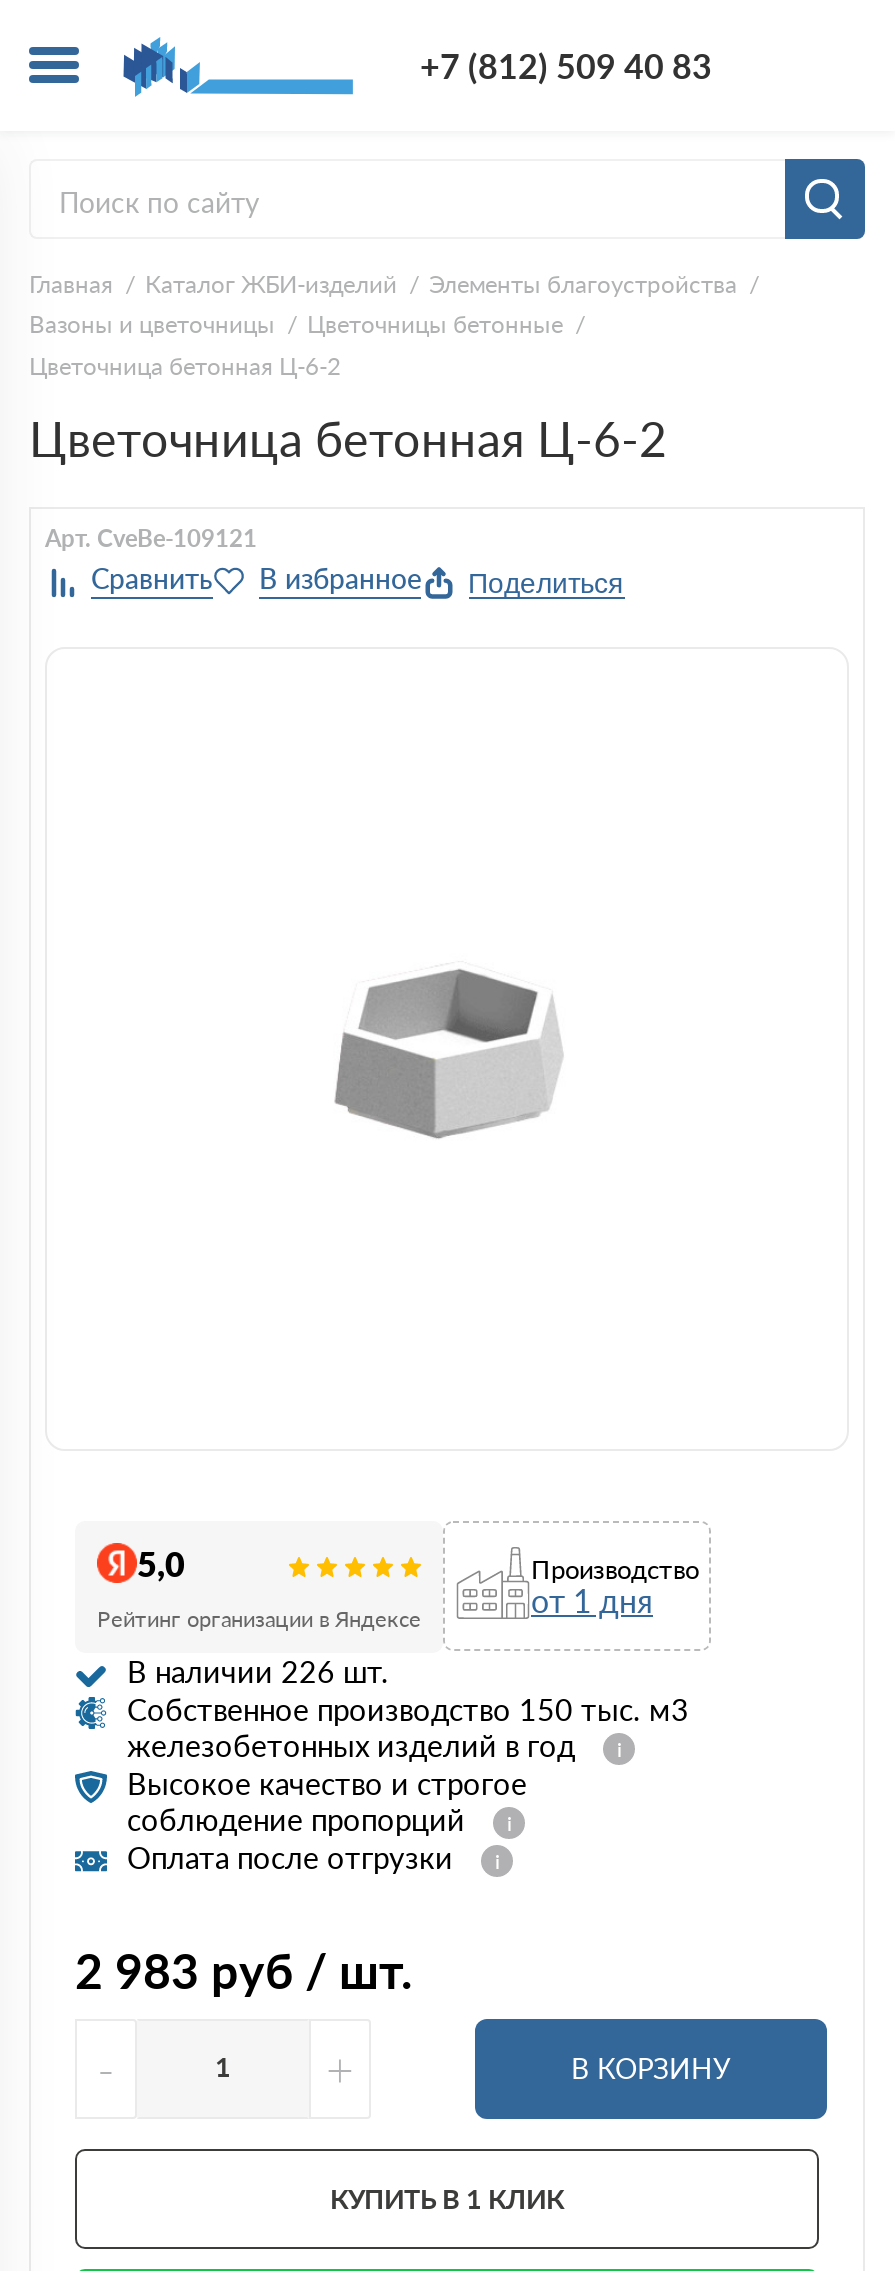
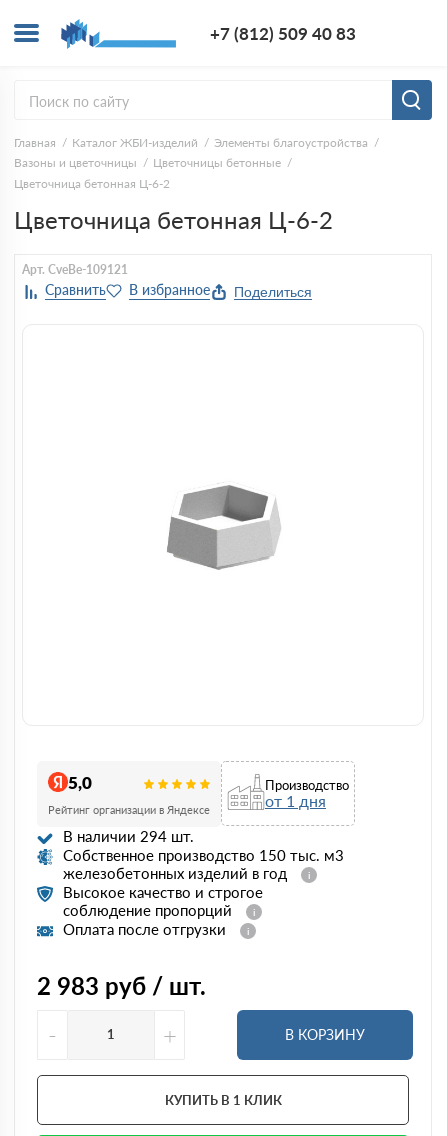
- В наличии 226 шт.
+ В наличии 294 шт.
